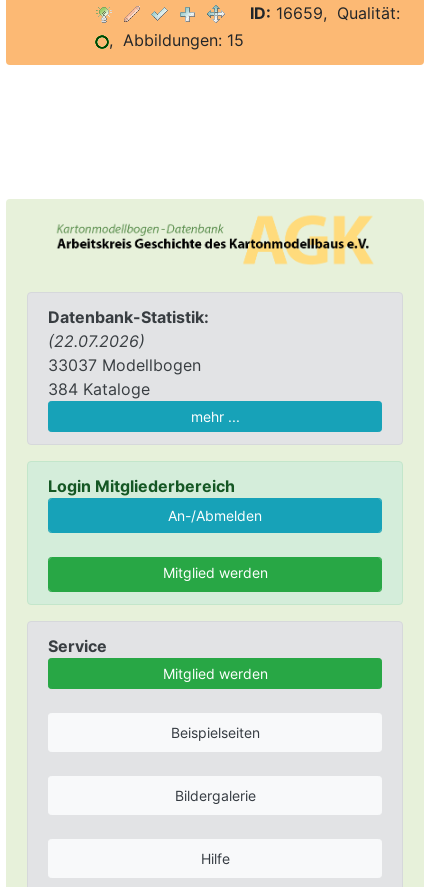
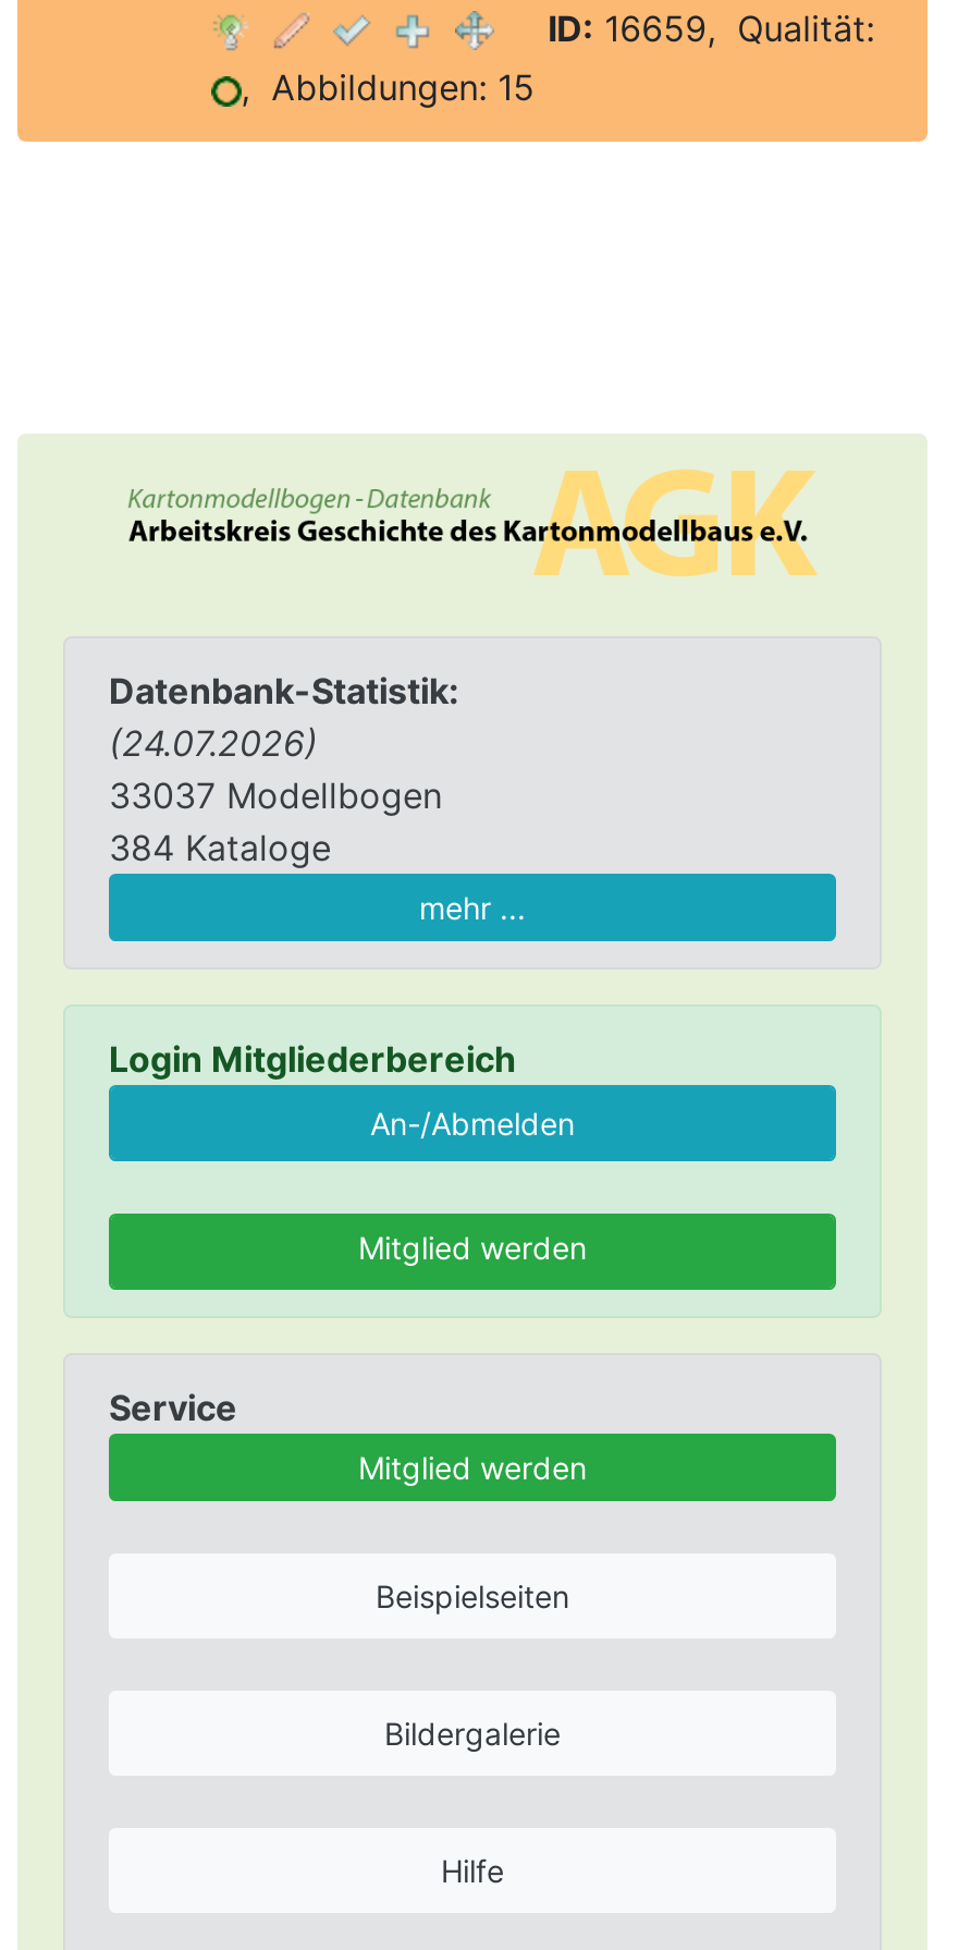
- (22.07.2026)
+ (24.07.2026)
